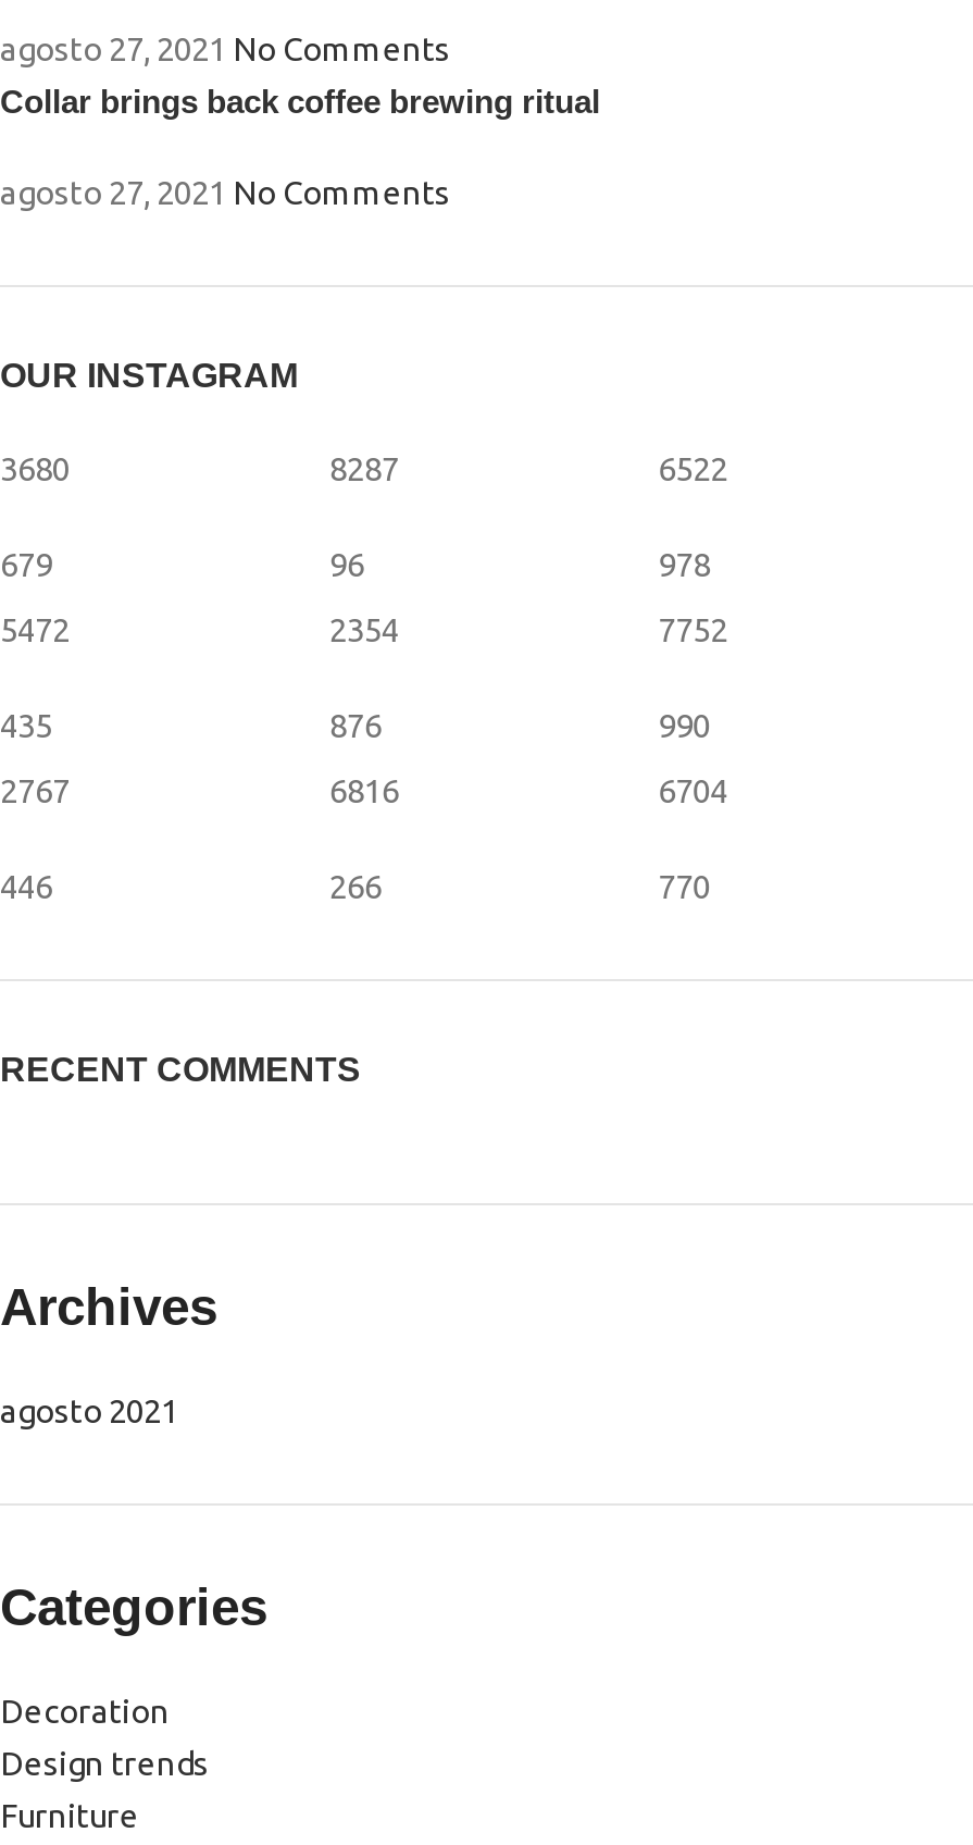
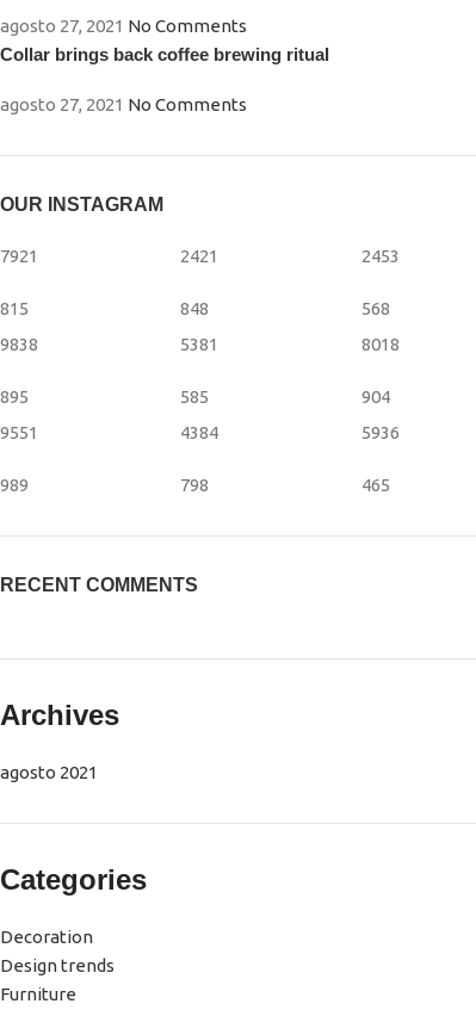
- 3680
+ 7921

- 8287
+ 2421

- 6522
+ 2453

- 679
+ 815

- 96
+ 848

- 978
+ 568

- 5472
+ 9838

- 2354
+ 5381

- 7752
+ 8018

- 435
+ 895

- 876
+ 585

- 990
+ 904

- 2767
+ 9551

- 6816
+ 4384

- 6704
+ 5936

- 446
+ 989

- 266
+ 798

- 770
+ 465
